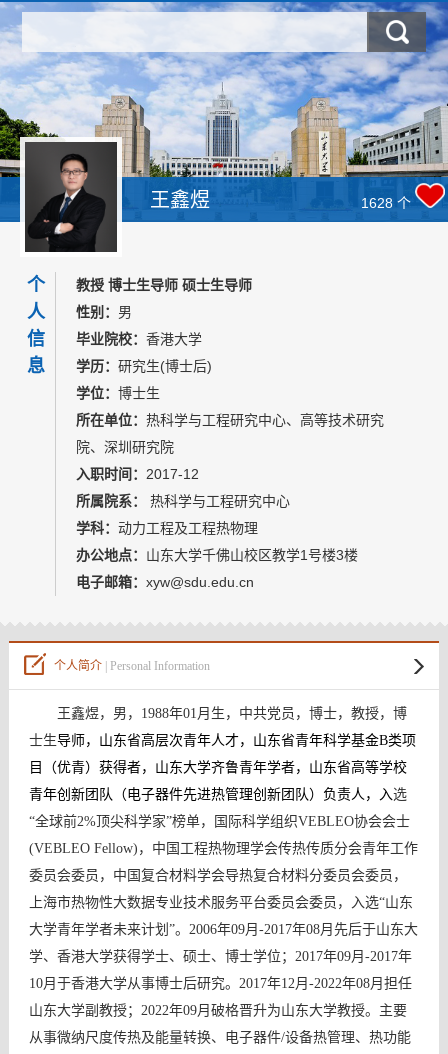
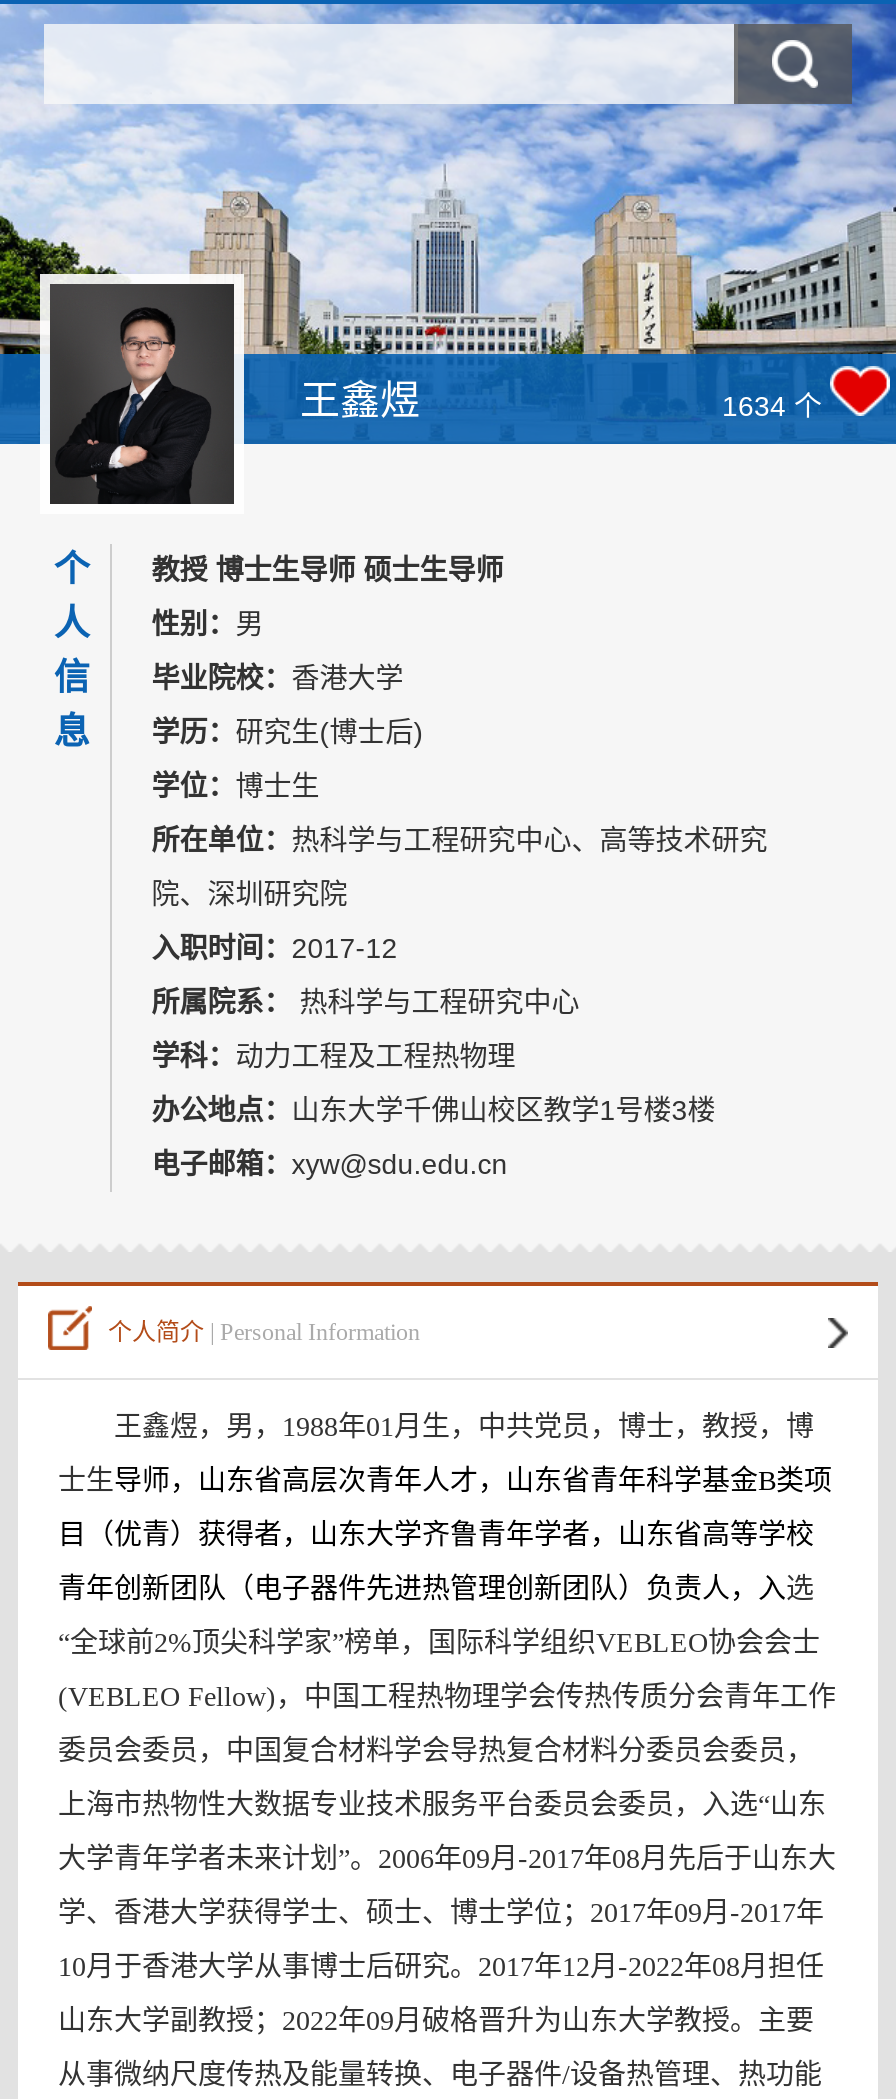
- 1628 个
+ 1634 个
